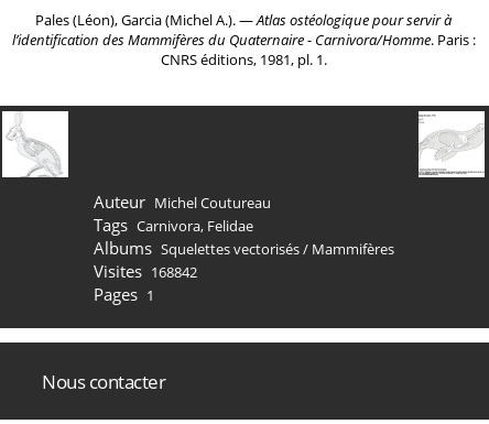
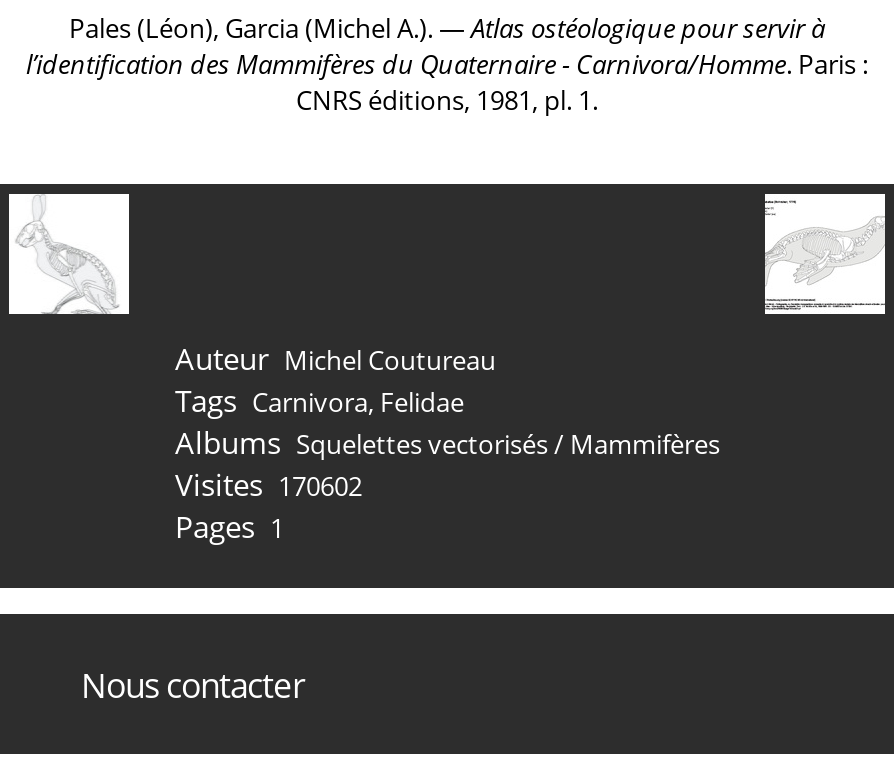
- Visites 168842
+ Visites 170602
